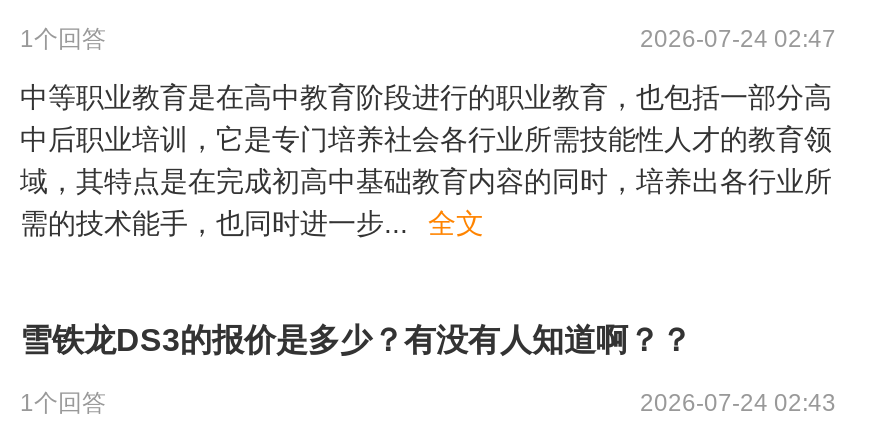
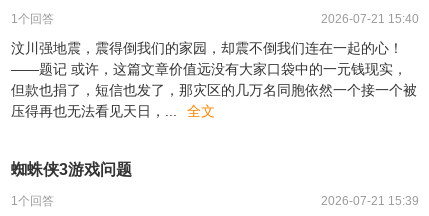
- 2026-07-24 02:47
+ 2026-07-21 15:40

- 中等职业教育是在高中教育阶段进行的职业教育，也包括一部分高
- 中后职业培训，它是专门培养社会各行业所需技能性人才的教育领
- 域，其特点是在完成初高中基础教育内容的同时，培养出各行业所
- 需的技术能手，也同时进一步...
+ 汶川强地震，震得倒我们的家园，却震不倒我们连在一起的心！
+ ——题记 或许，这篇文章价值远没有大家口袋中的一元钱现实，
+ 但款也捐了，短信也发了，那灾区的几万名同胞依然一个接一个被
+ 压得再也无法看见天日，...

- 雪铁龙DS3的报价是多少？有没有人知道啊？？
+ 蜘蛛侠3游戏问题

- 2026-07-24 02:43
+ 2026-07-21 15:39
